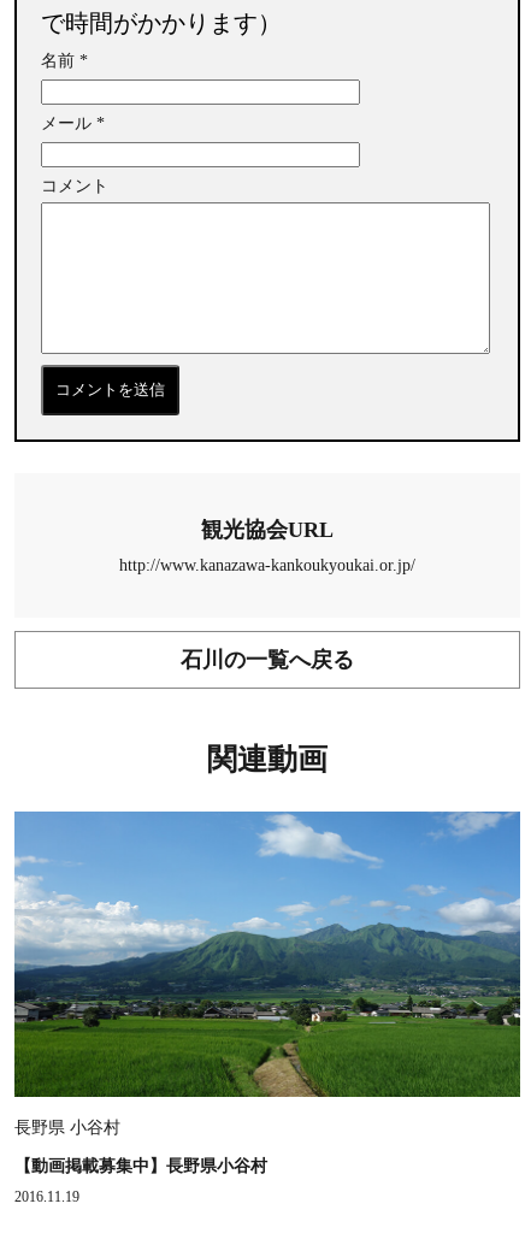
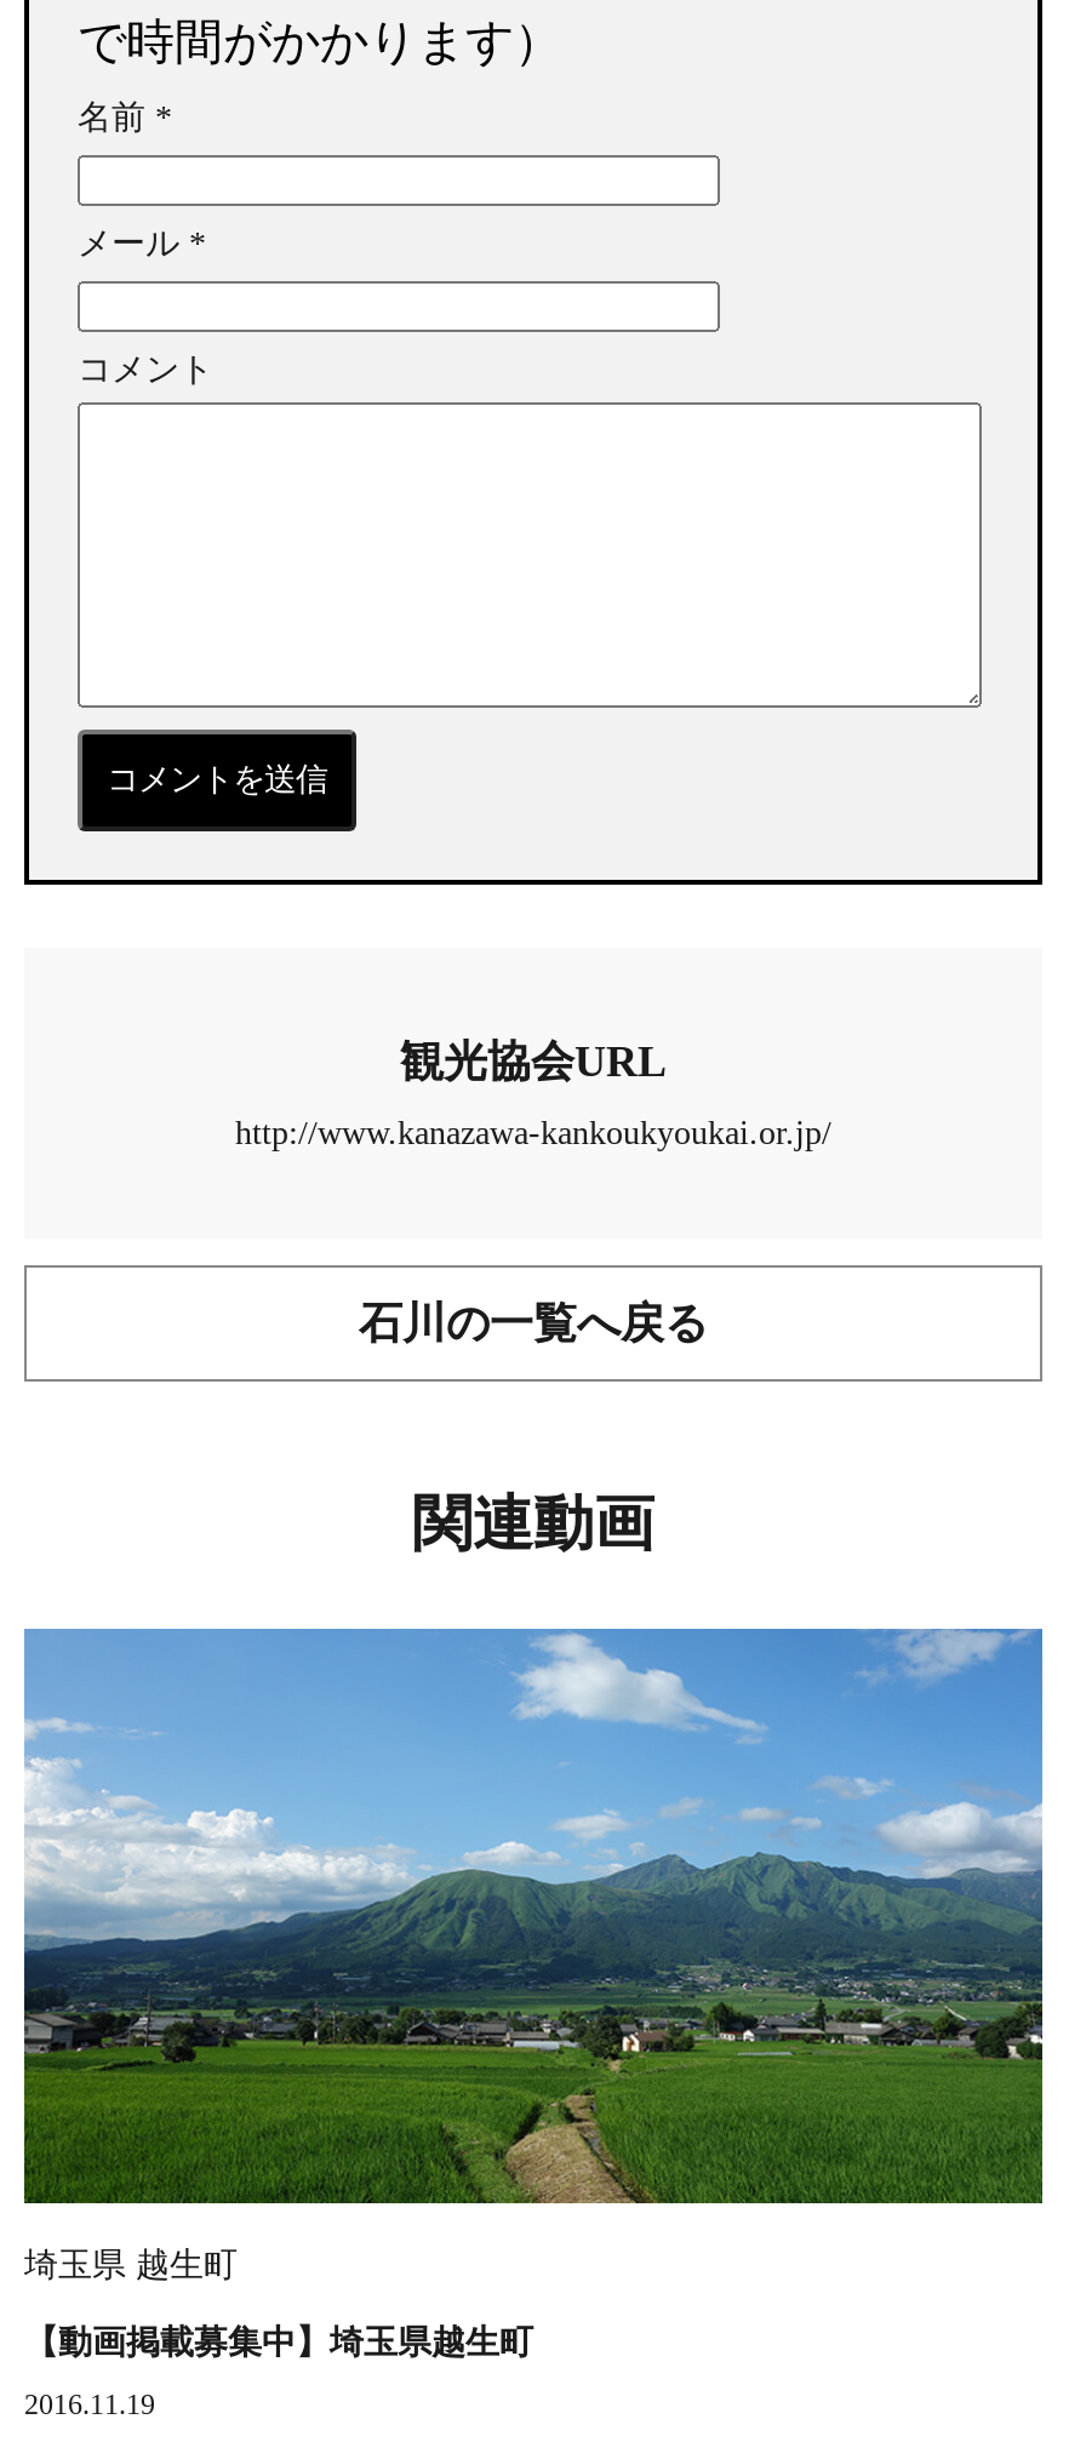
- 長野県 小谷村
+ 埼玉県 越生町

- 【動画掲載募集中】長野県小谷村
+ 【動画掲載募集中】埼玉県越生町
